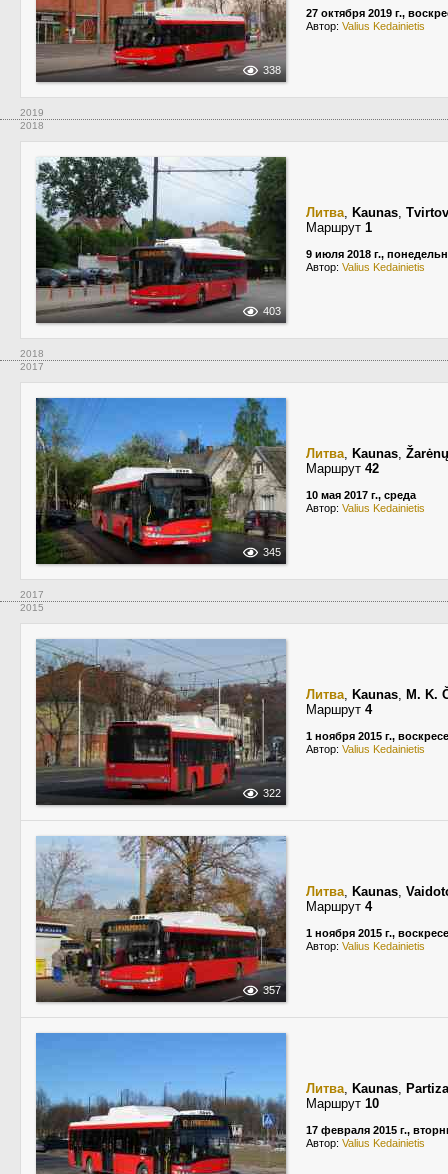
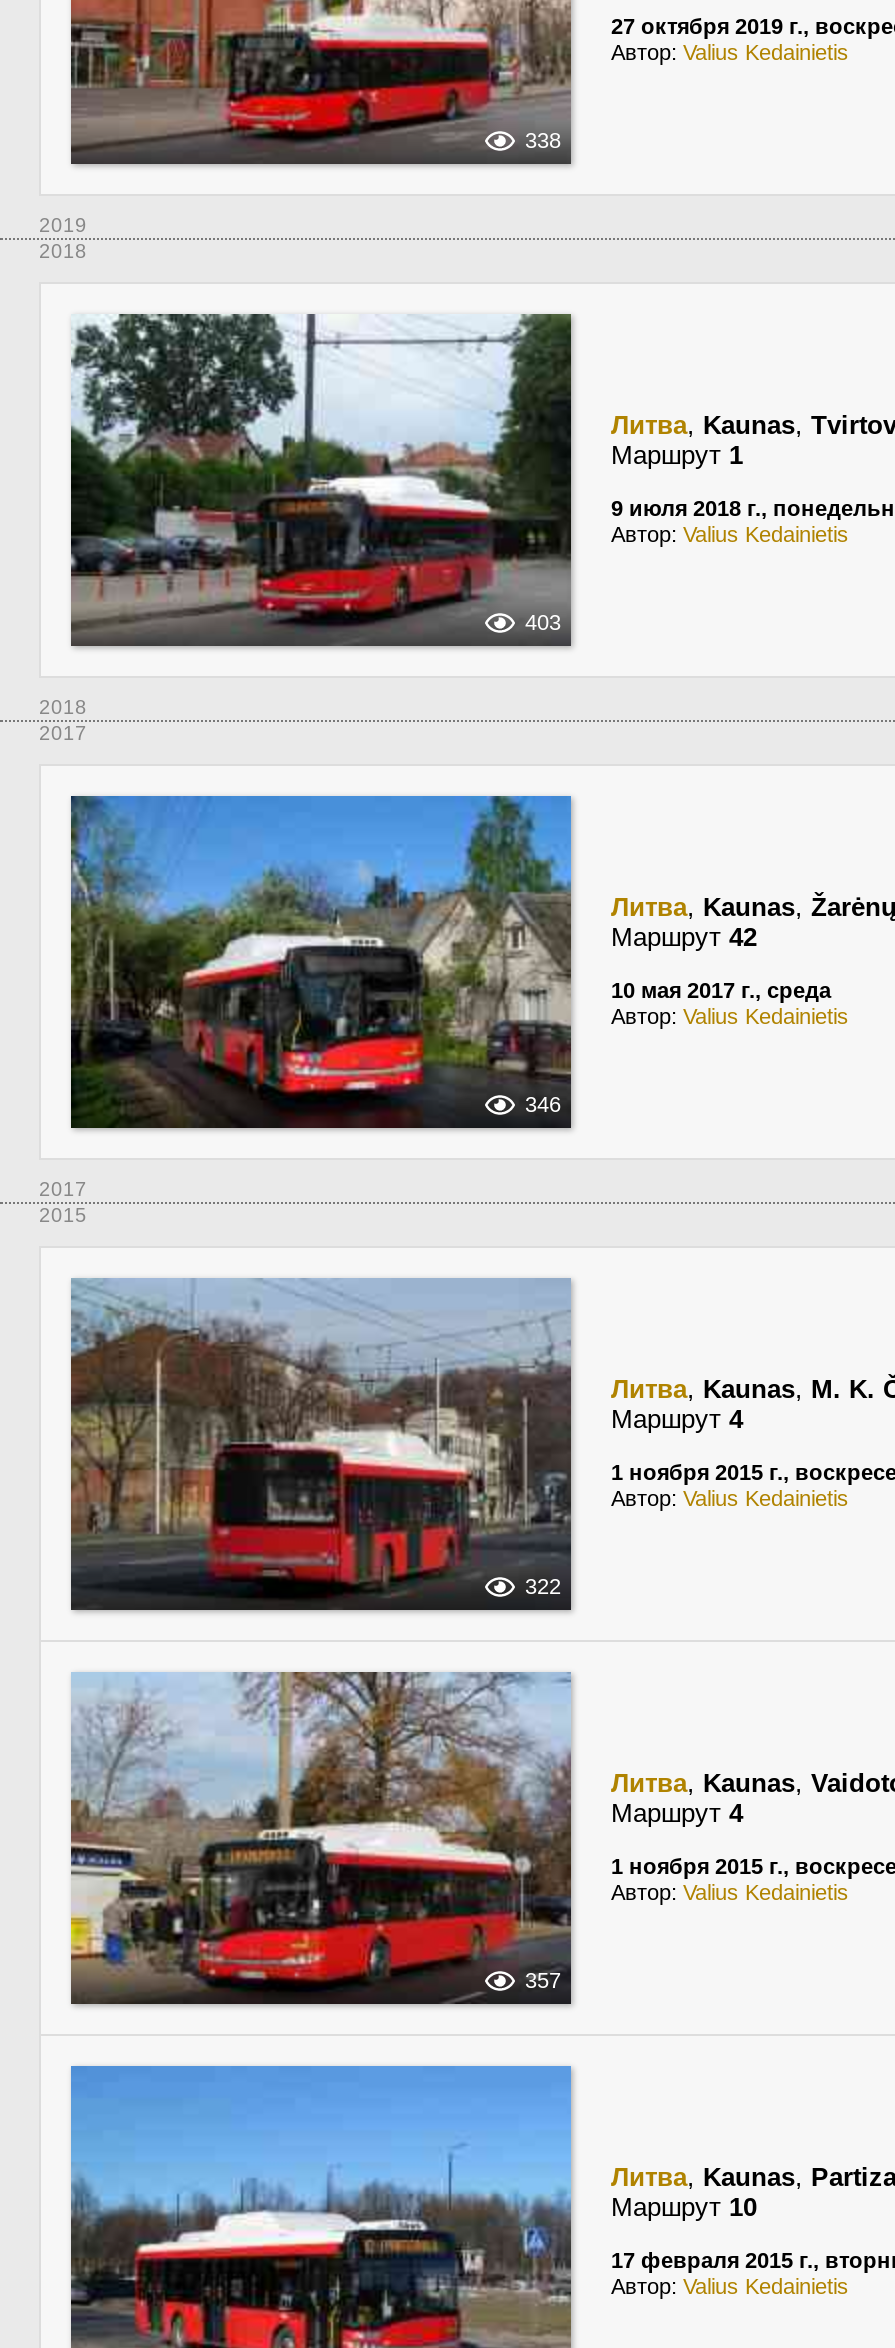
- 345
+ 346
